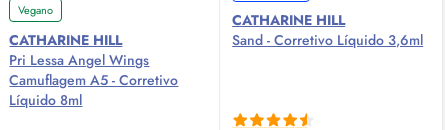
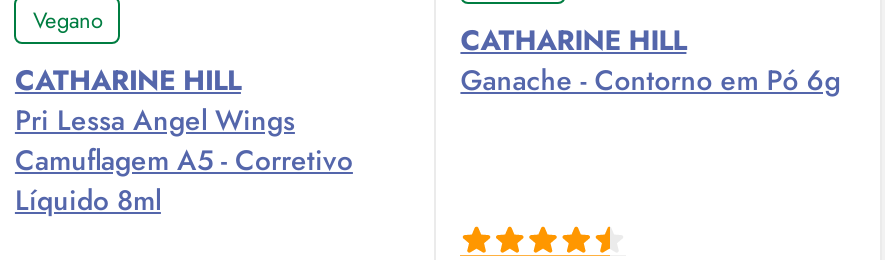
- Sand - Corretivo Líquido 3,6ml
+ Ganache - Contorno em Pó 6g
